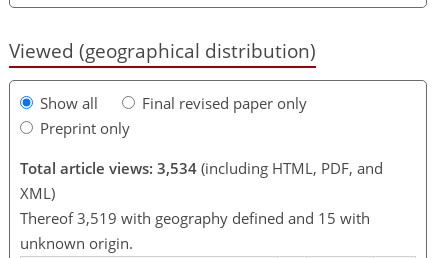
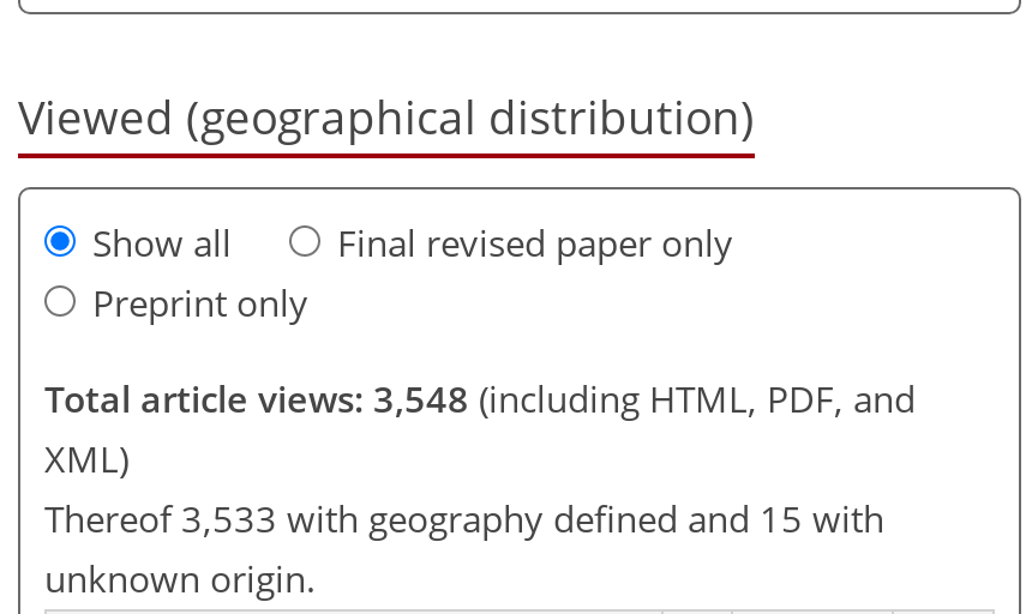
- Total article views: 3,534 (including HTML, PDF, and
+ Total article views: 3,548 (including HTML, PDF, and

- Thereof 3,519 with geography defined and 15 with
+ Thereof 3,533 with geography defined and 15 with
